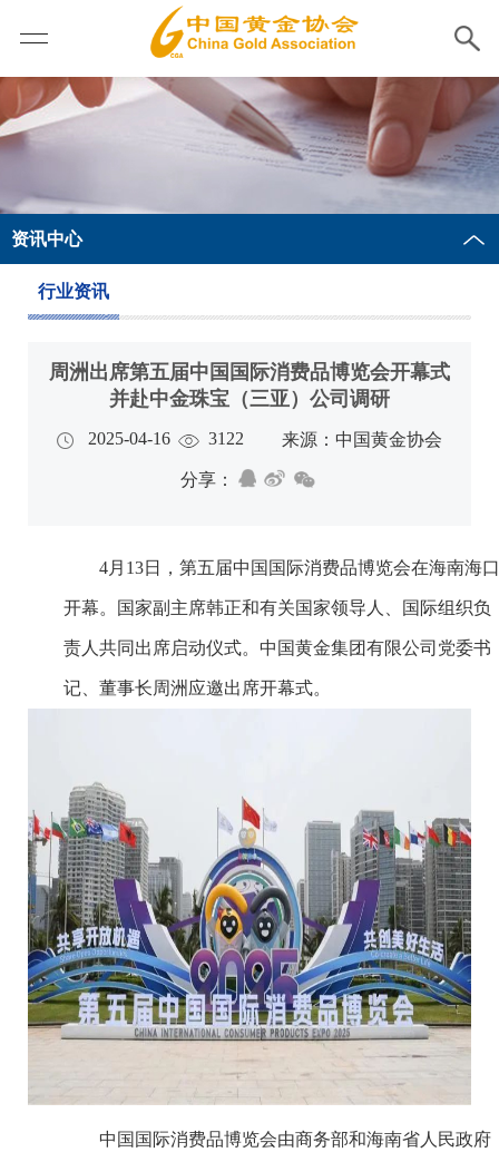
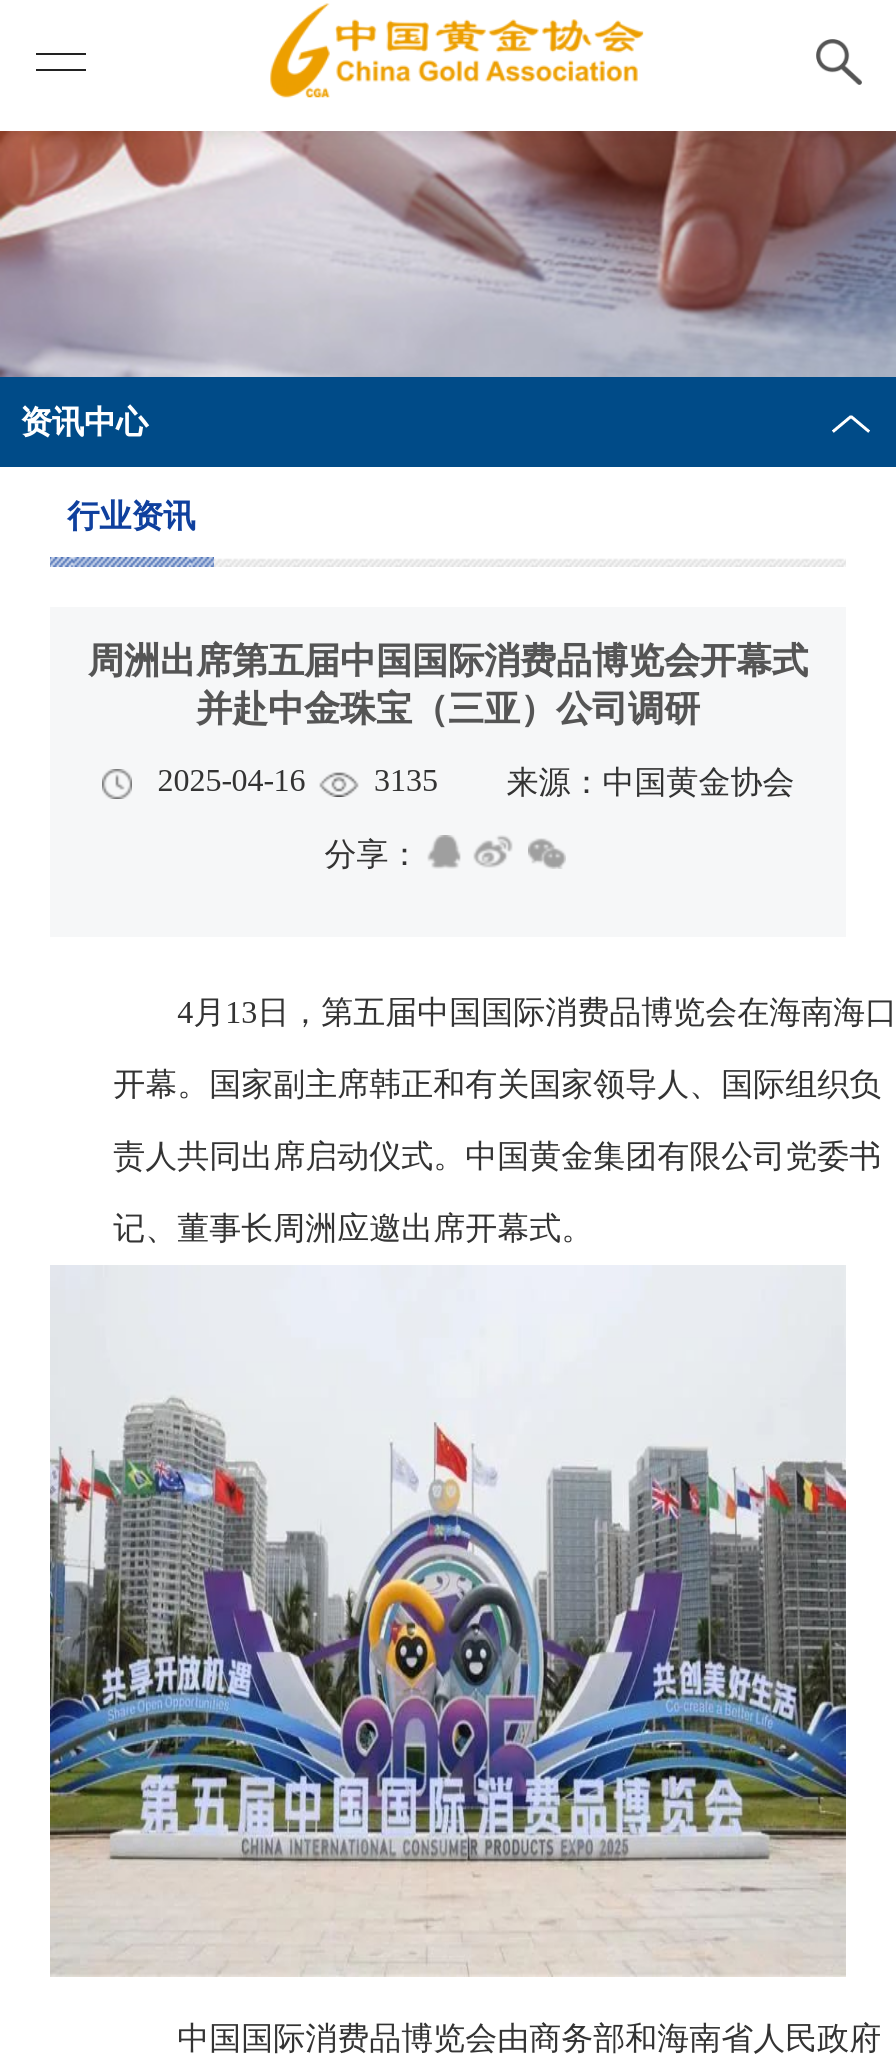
- 3122
+ 3135
